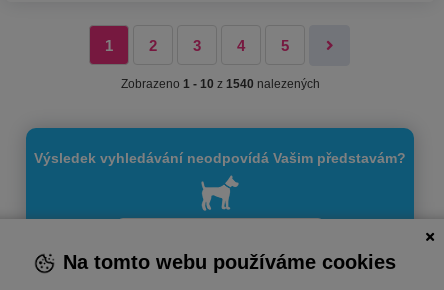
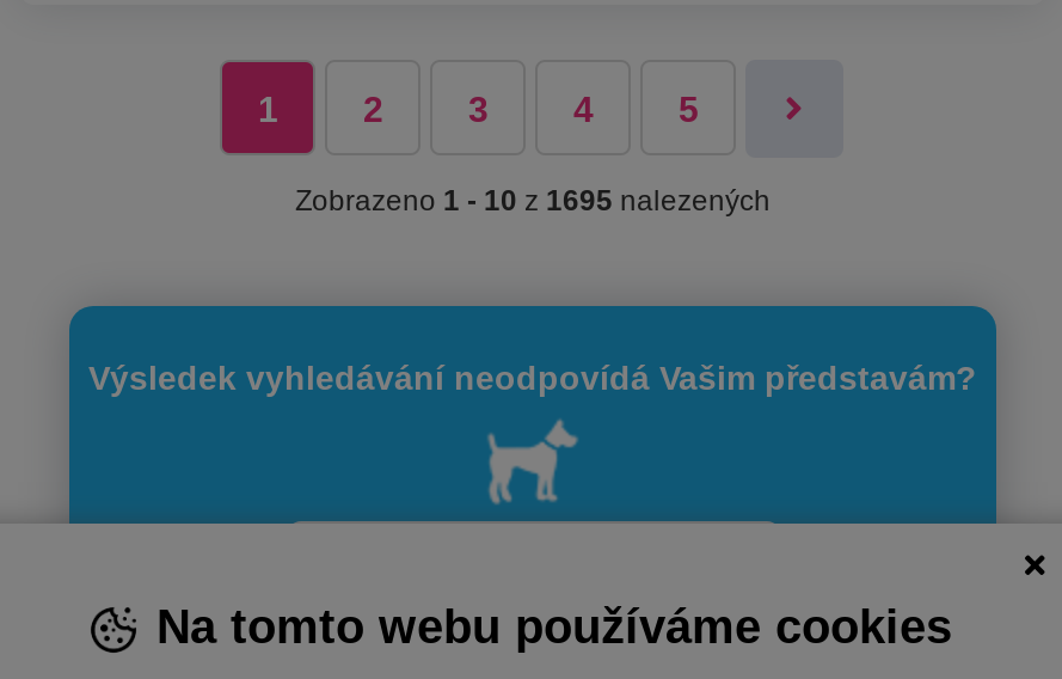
- Zobrazeno 1 - 10 z 1540 nalezených
+ Zobrazeno 1 - 10 z 1695 nalezených
